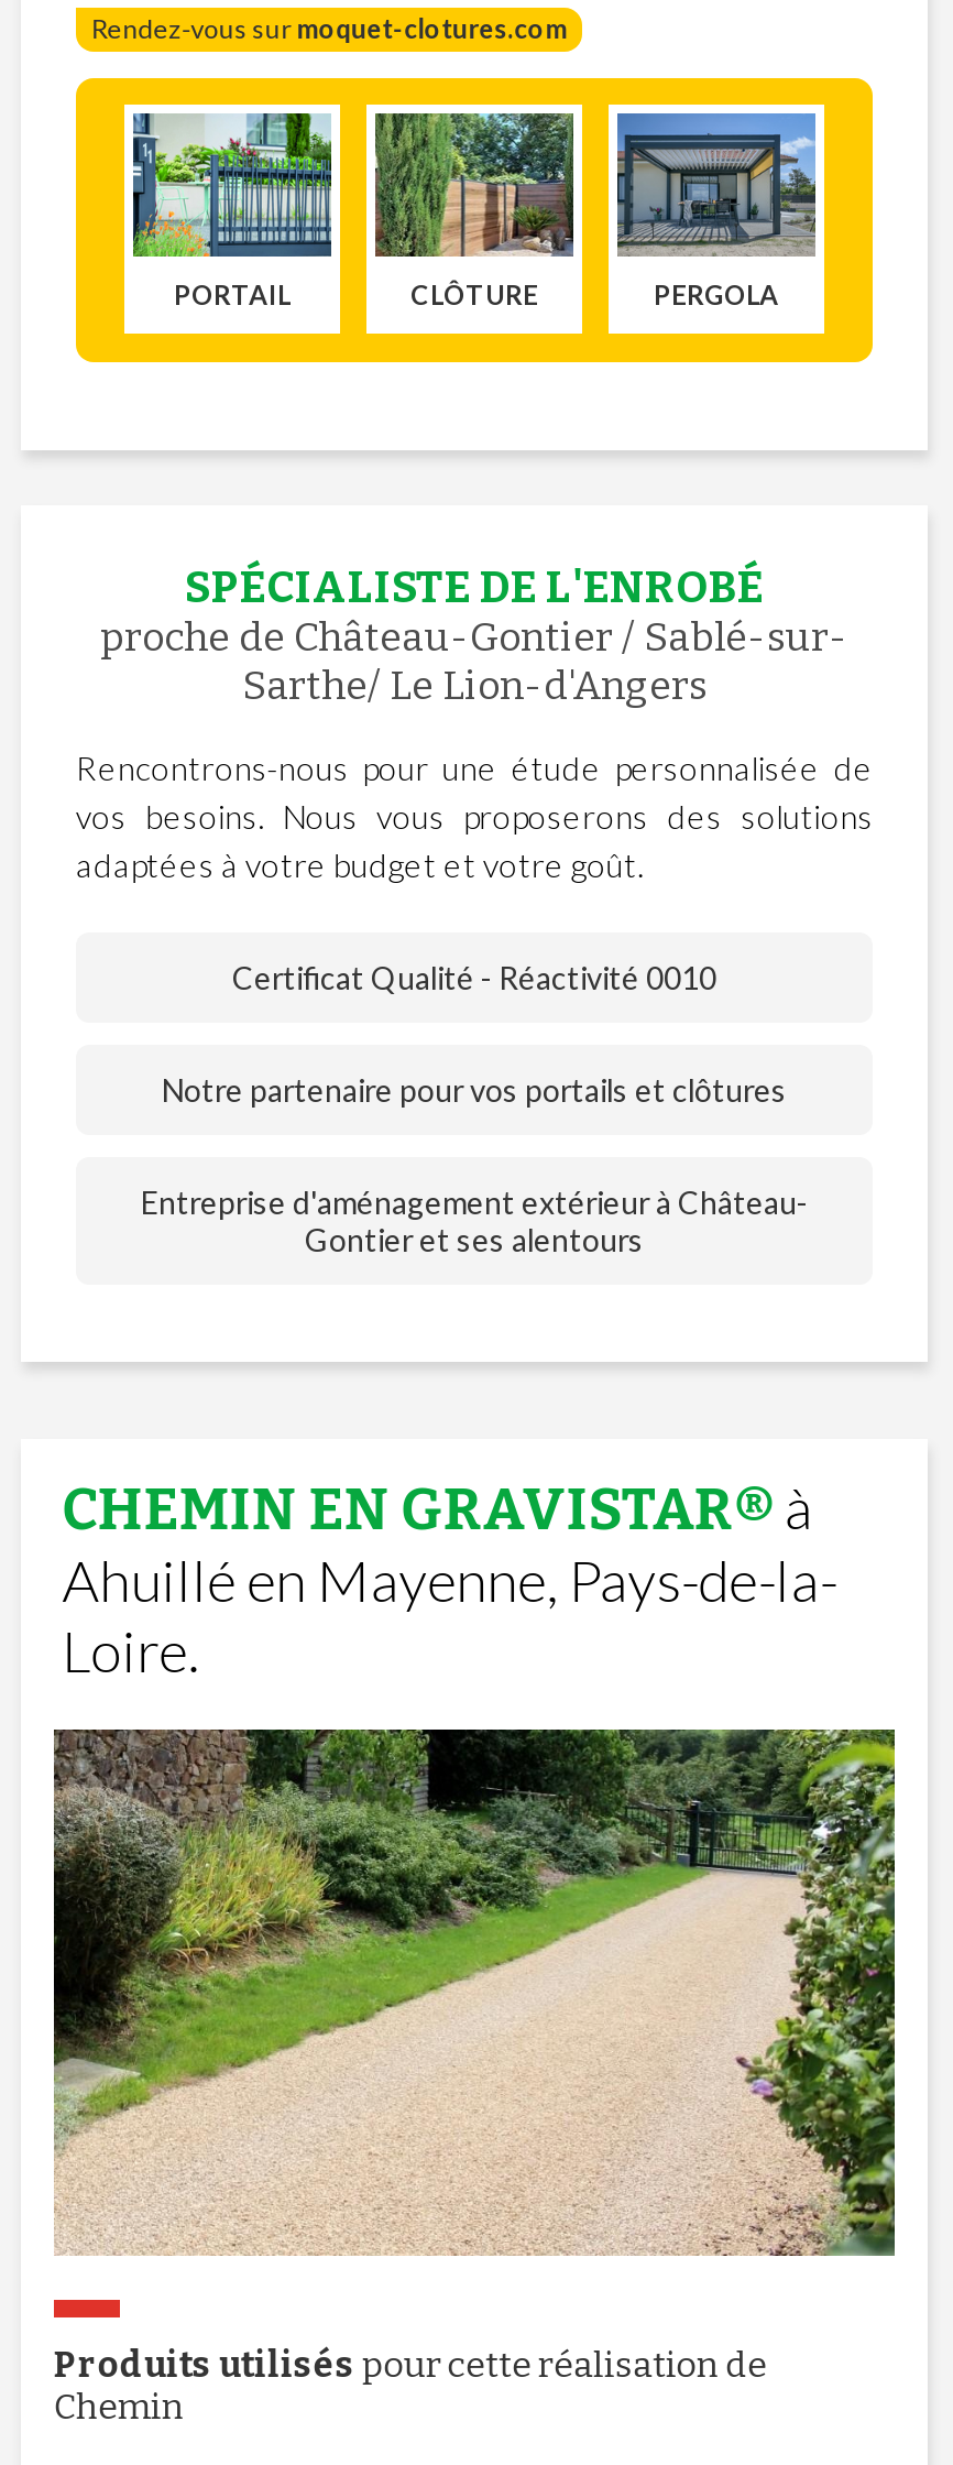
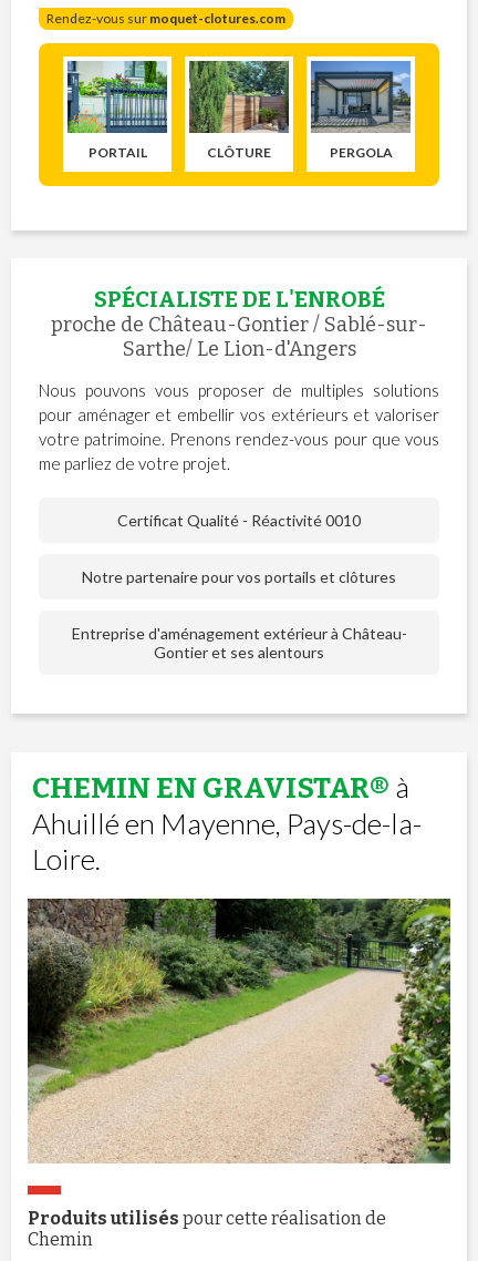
- Rencontrons-nous pour une étude personnalisée de
- vos besoins. Nous vous proposerons des solutions
- adaptées à votre budget et votre goût.
+ Nous pouvons vous proposer de multiples solutions
+ pour aménager et embellir vos extérieurs et valoriser
+ votre patrimoine. Prenons rendez-vous pour que vous
+ me parliez de votre projet.
